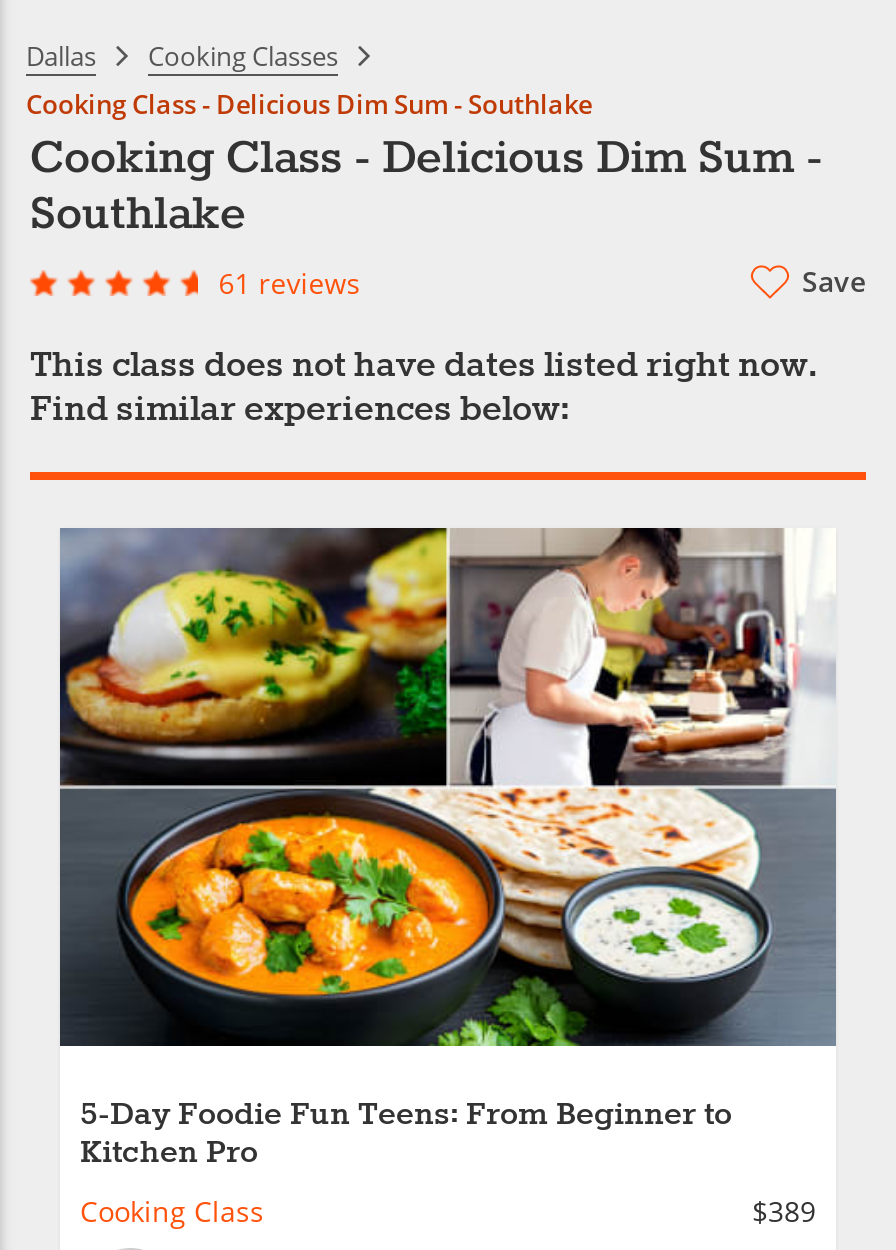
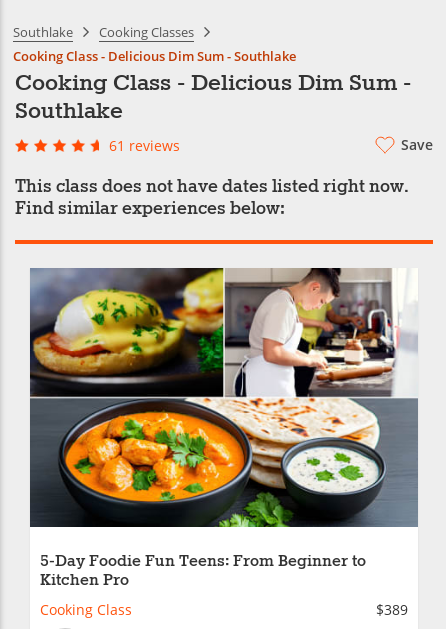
- Dallas
+ Southlake
